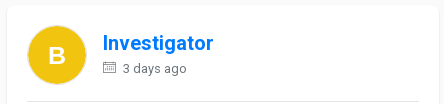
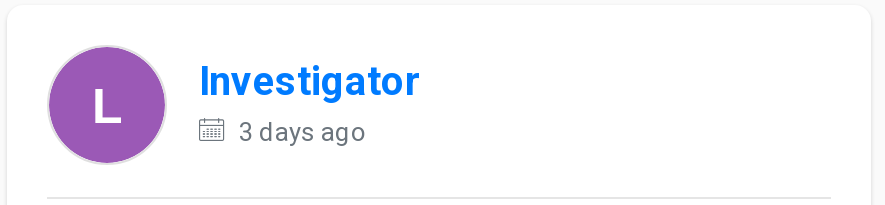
- [image]
+ [image]
